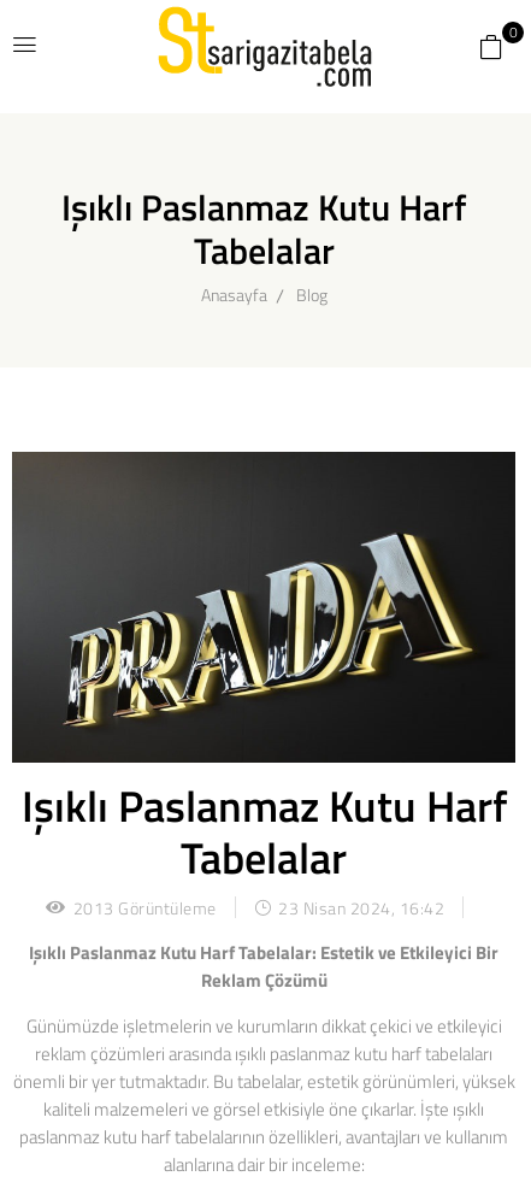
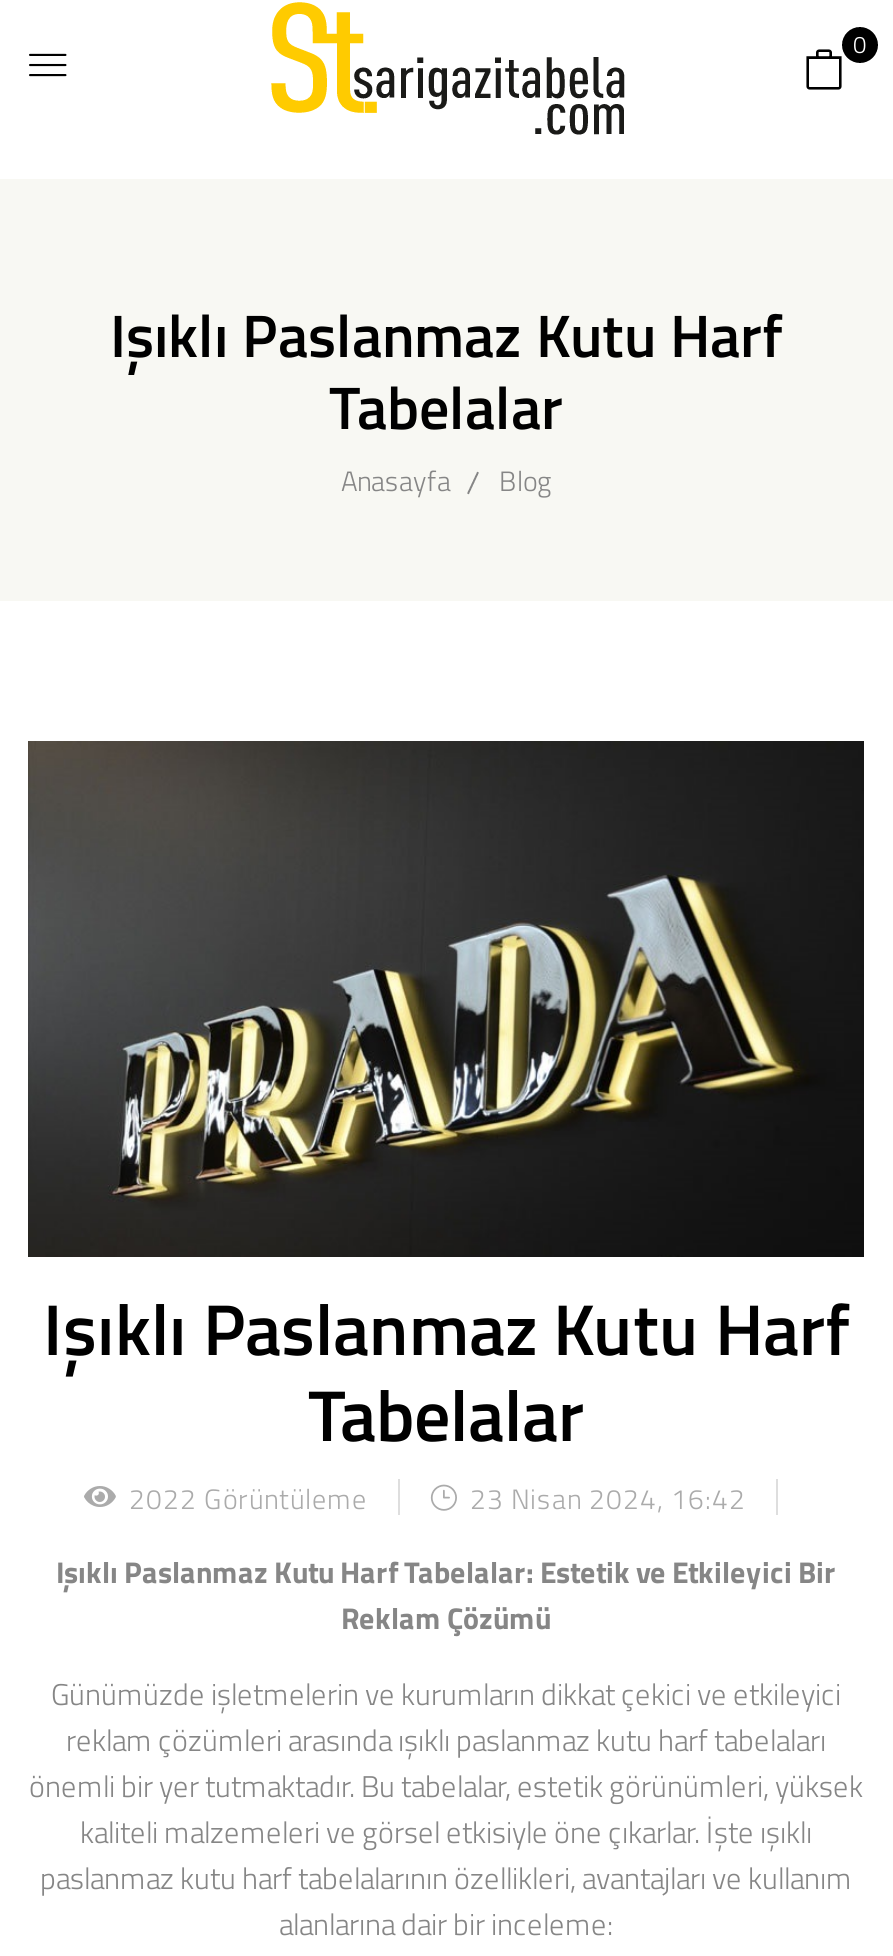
- 2013 Görüntüleme
+ 2022 Görüntüleme
